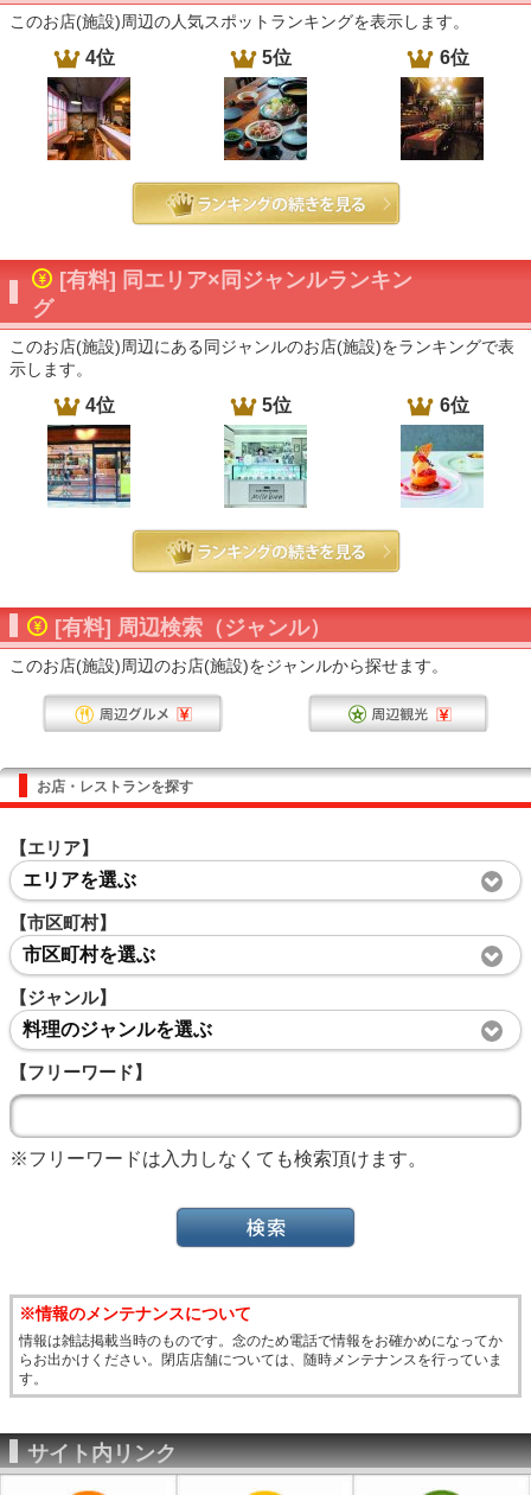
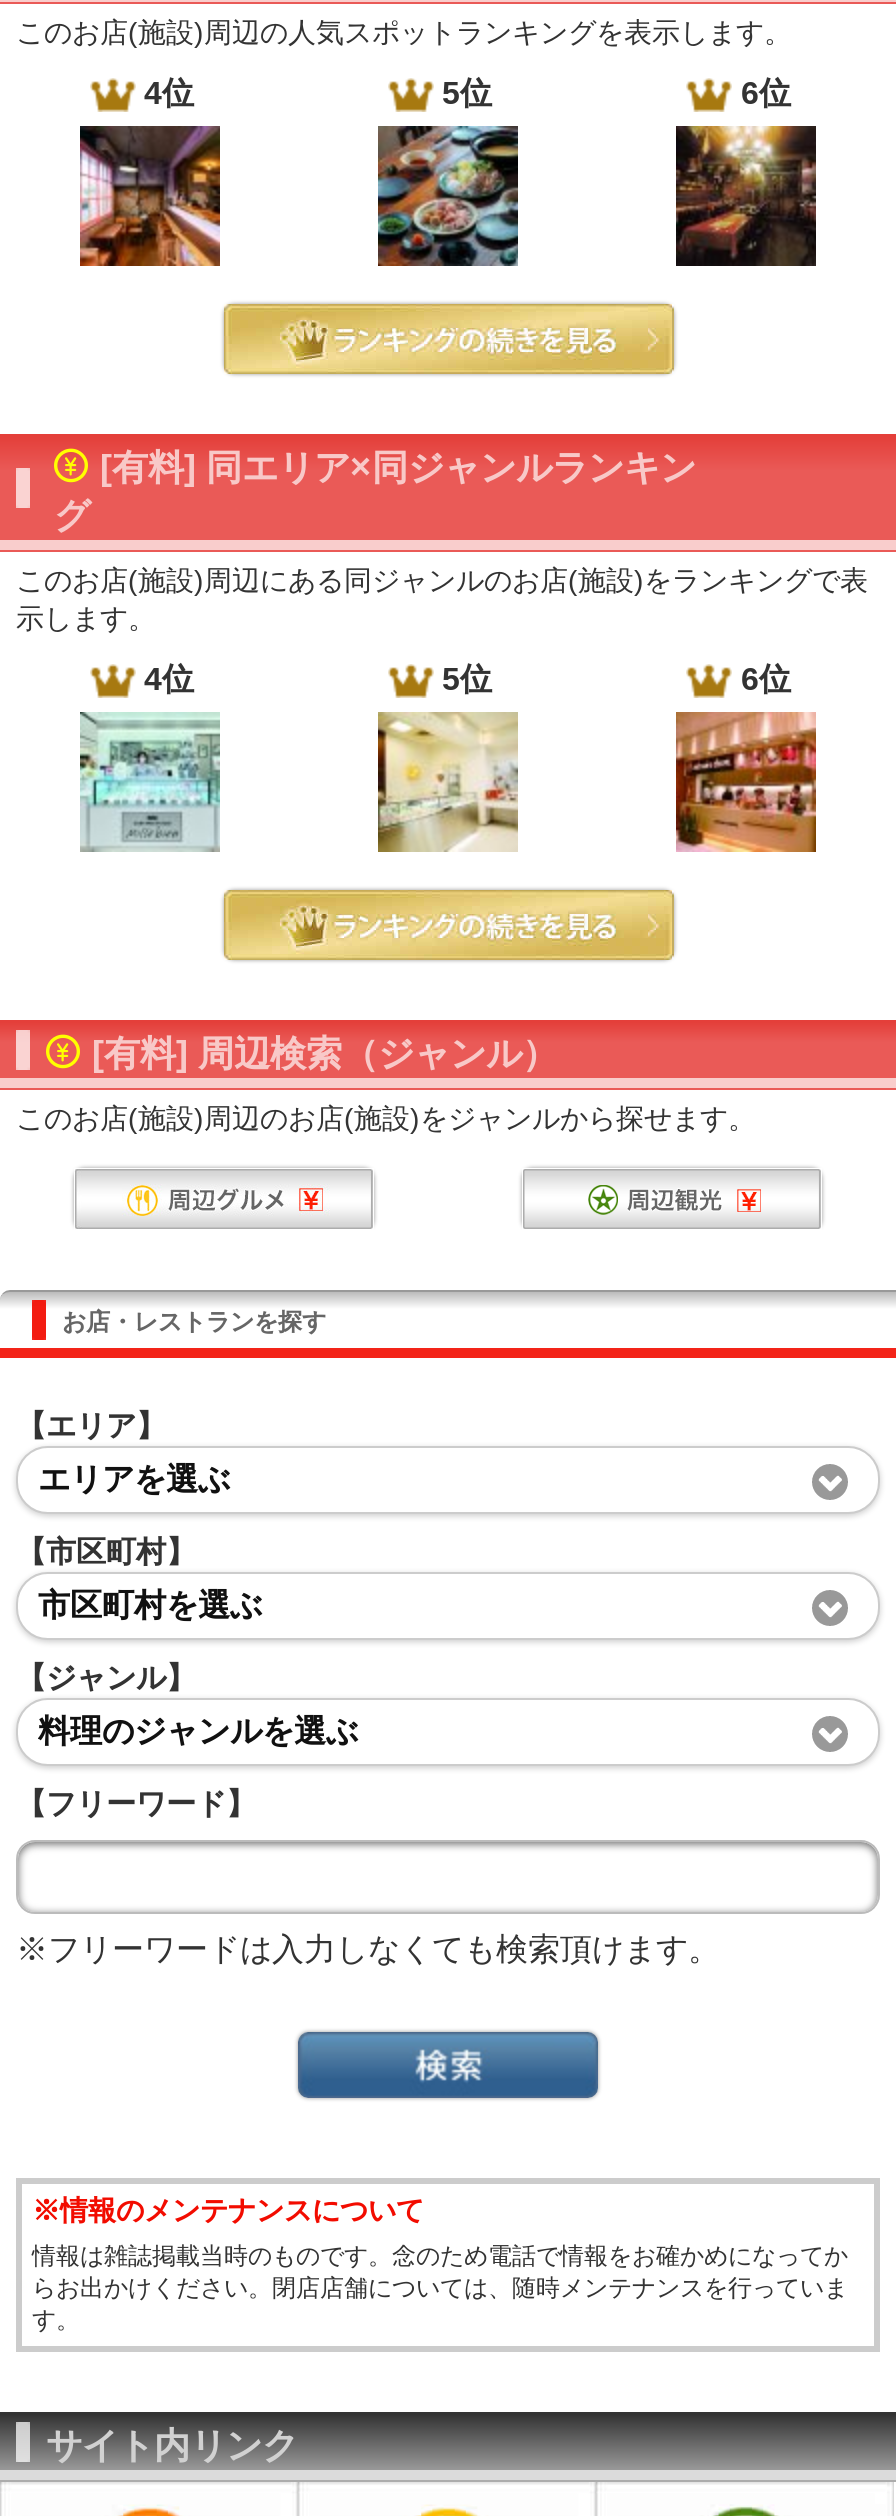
- [image]
+ [image]

- [image]
+ [image]

- [image]
+ [image]
